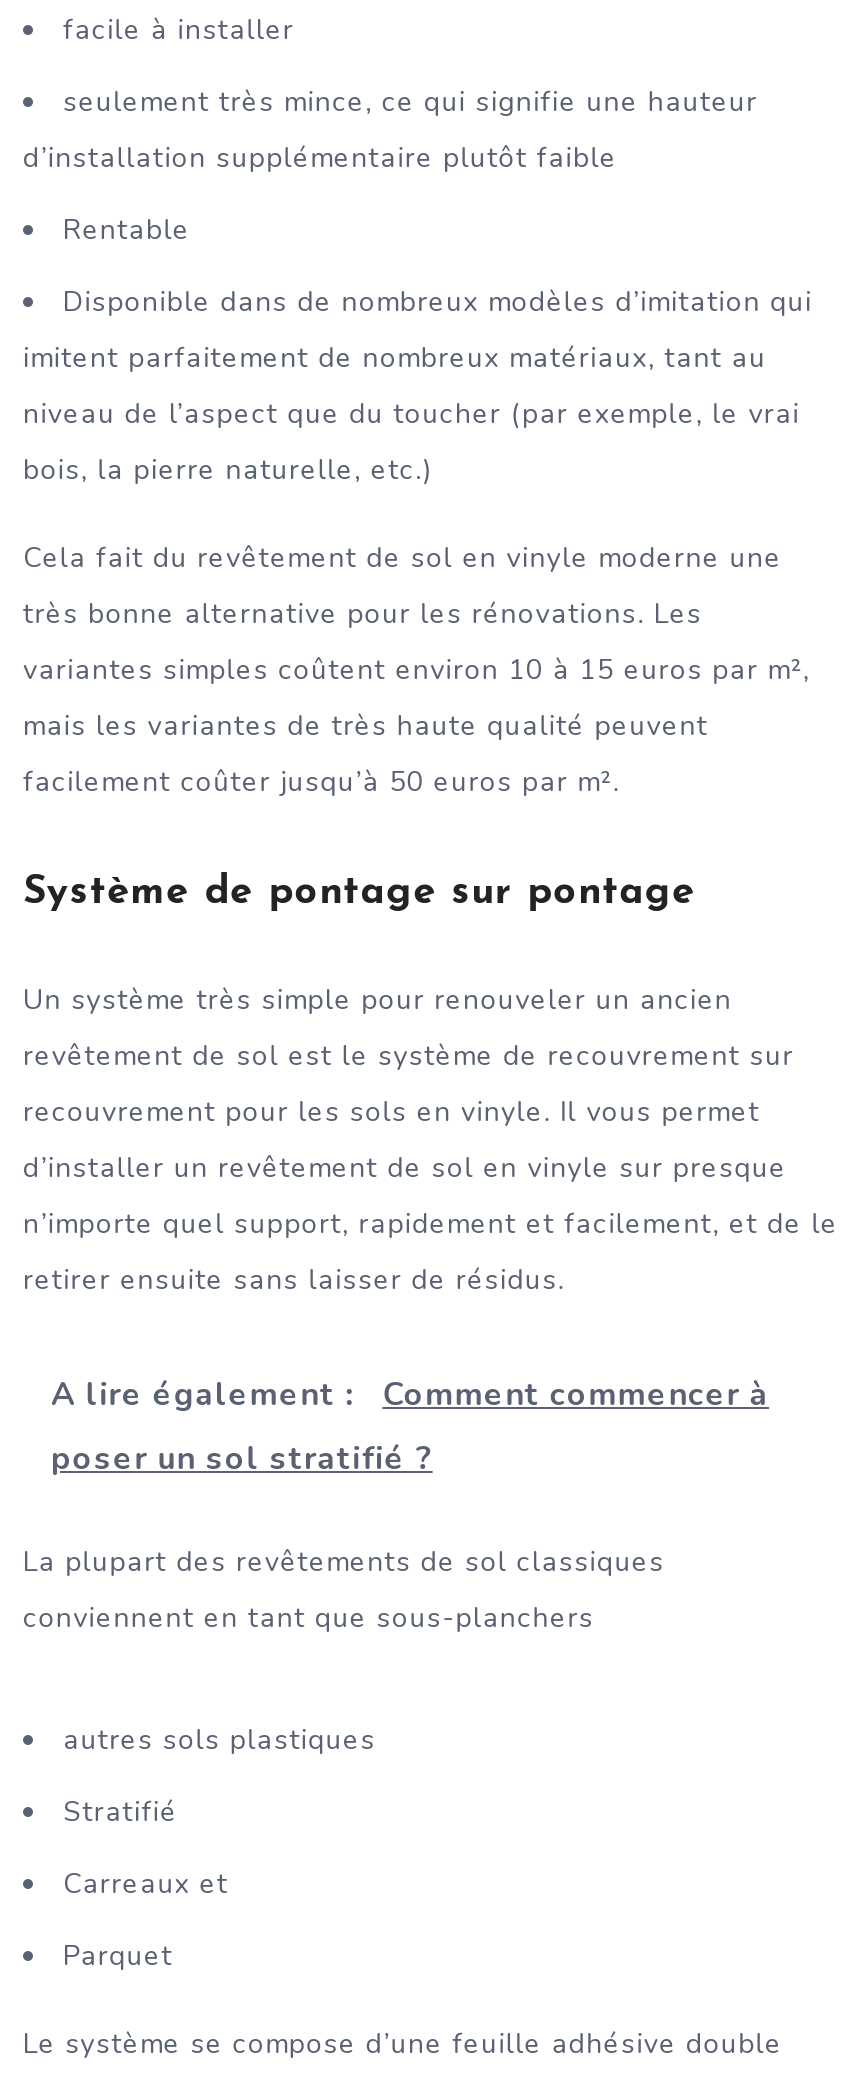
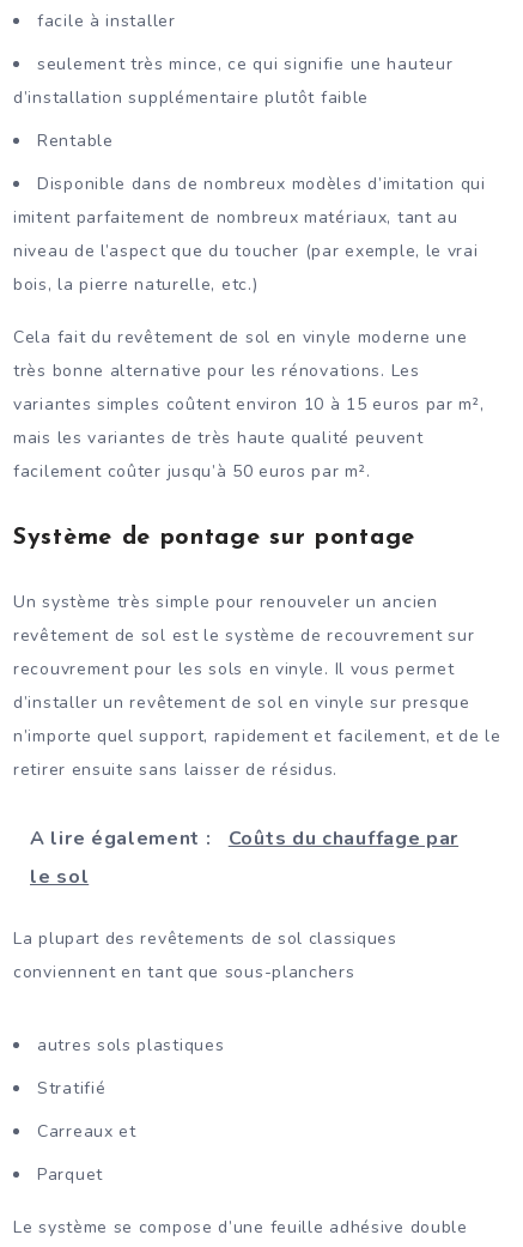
- A lire également : Comment commencer à
+ A lire également : Coûts du chauffage par

- poser un sol stratifié ?
+ le sol
